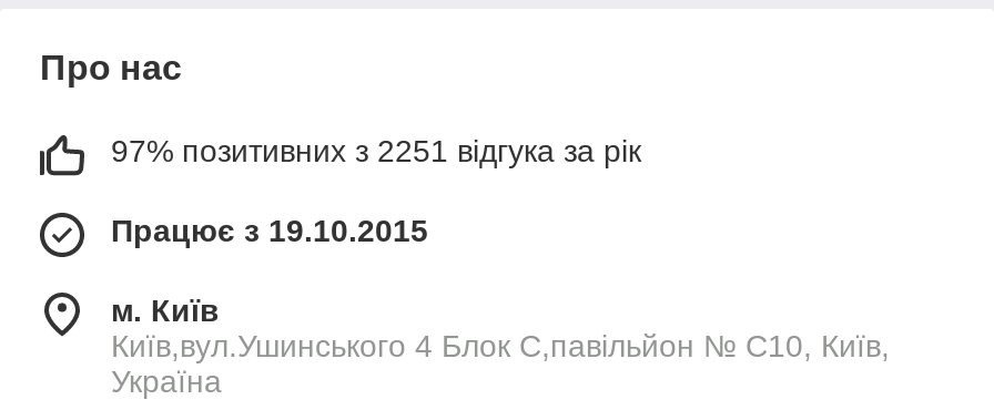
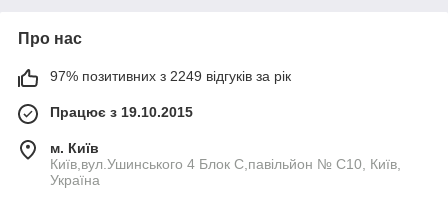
- 97% позитивних з 2251 відгука за рік
+ 97% позитивних з 2249 відгуків за рік
